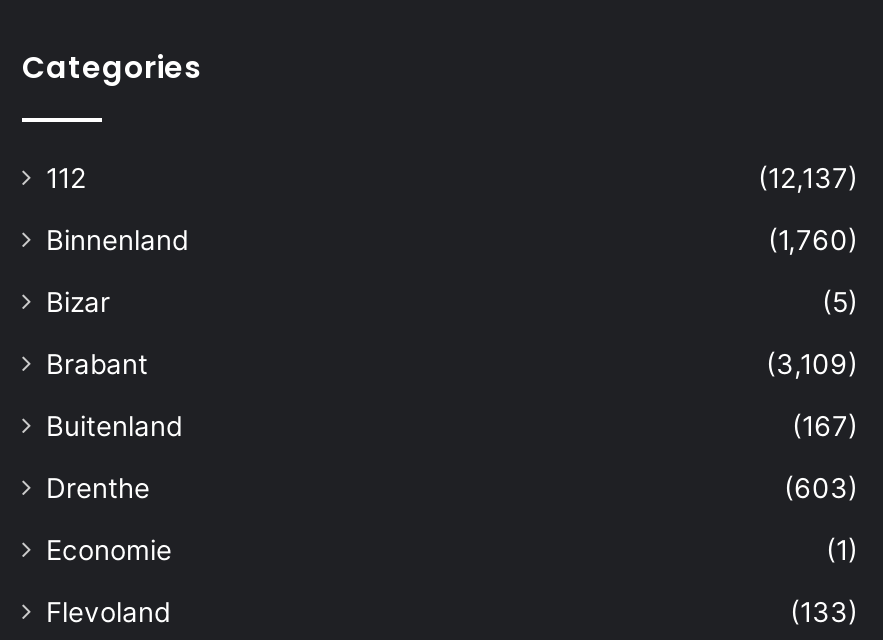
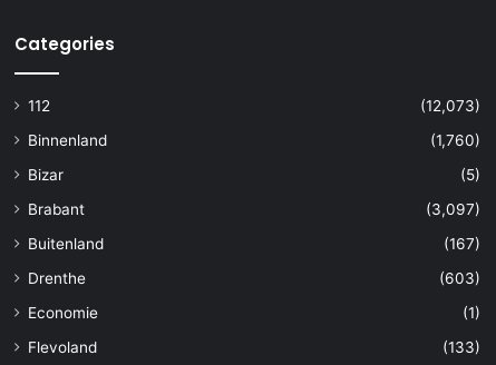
- (12,137)
+ (12,073)

- (3,109)
+ (3,097)
